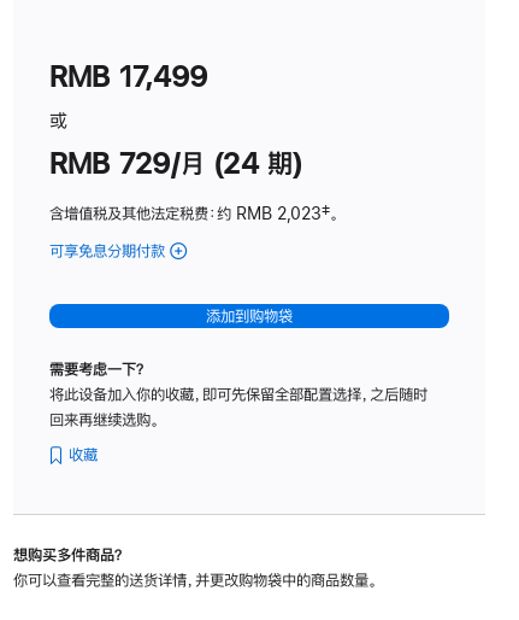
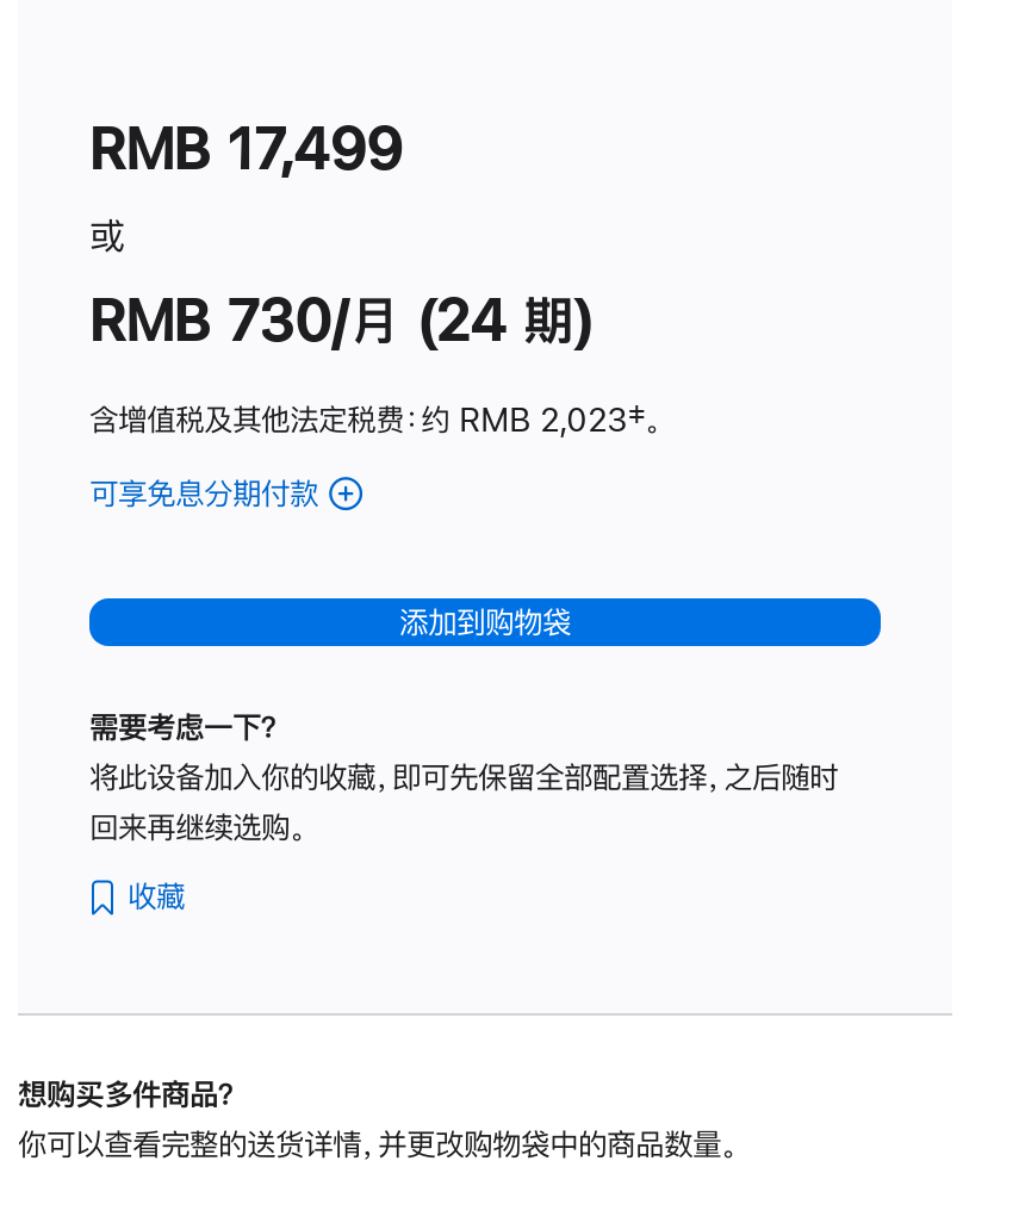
- RMB 729/月 (24 期)
+ RMB 730/月 (24 期)
